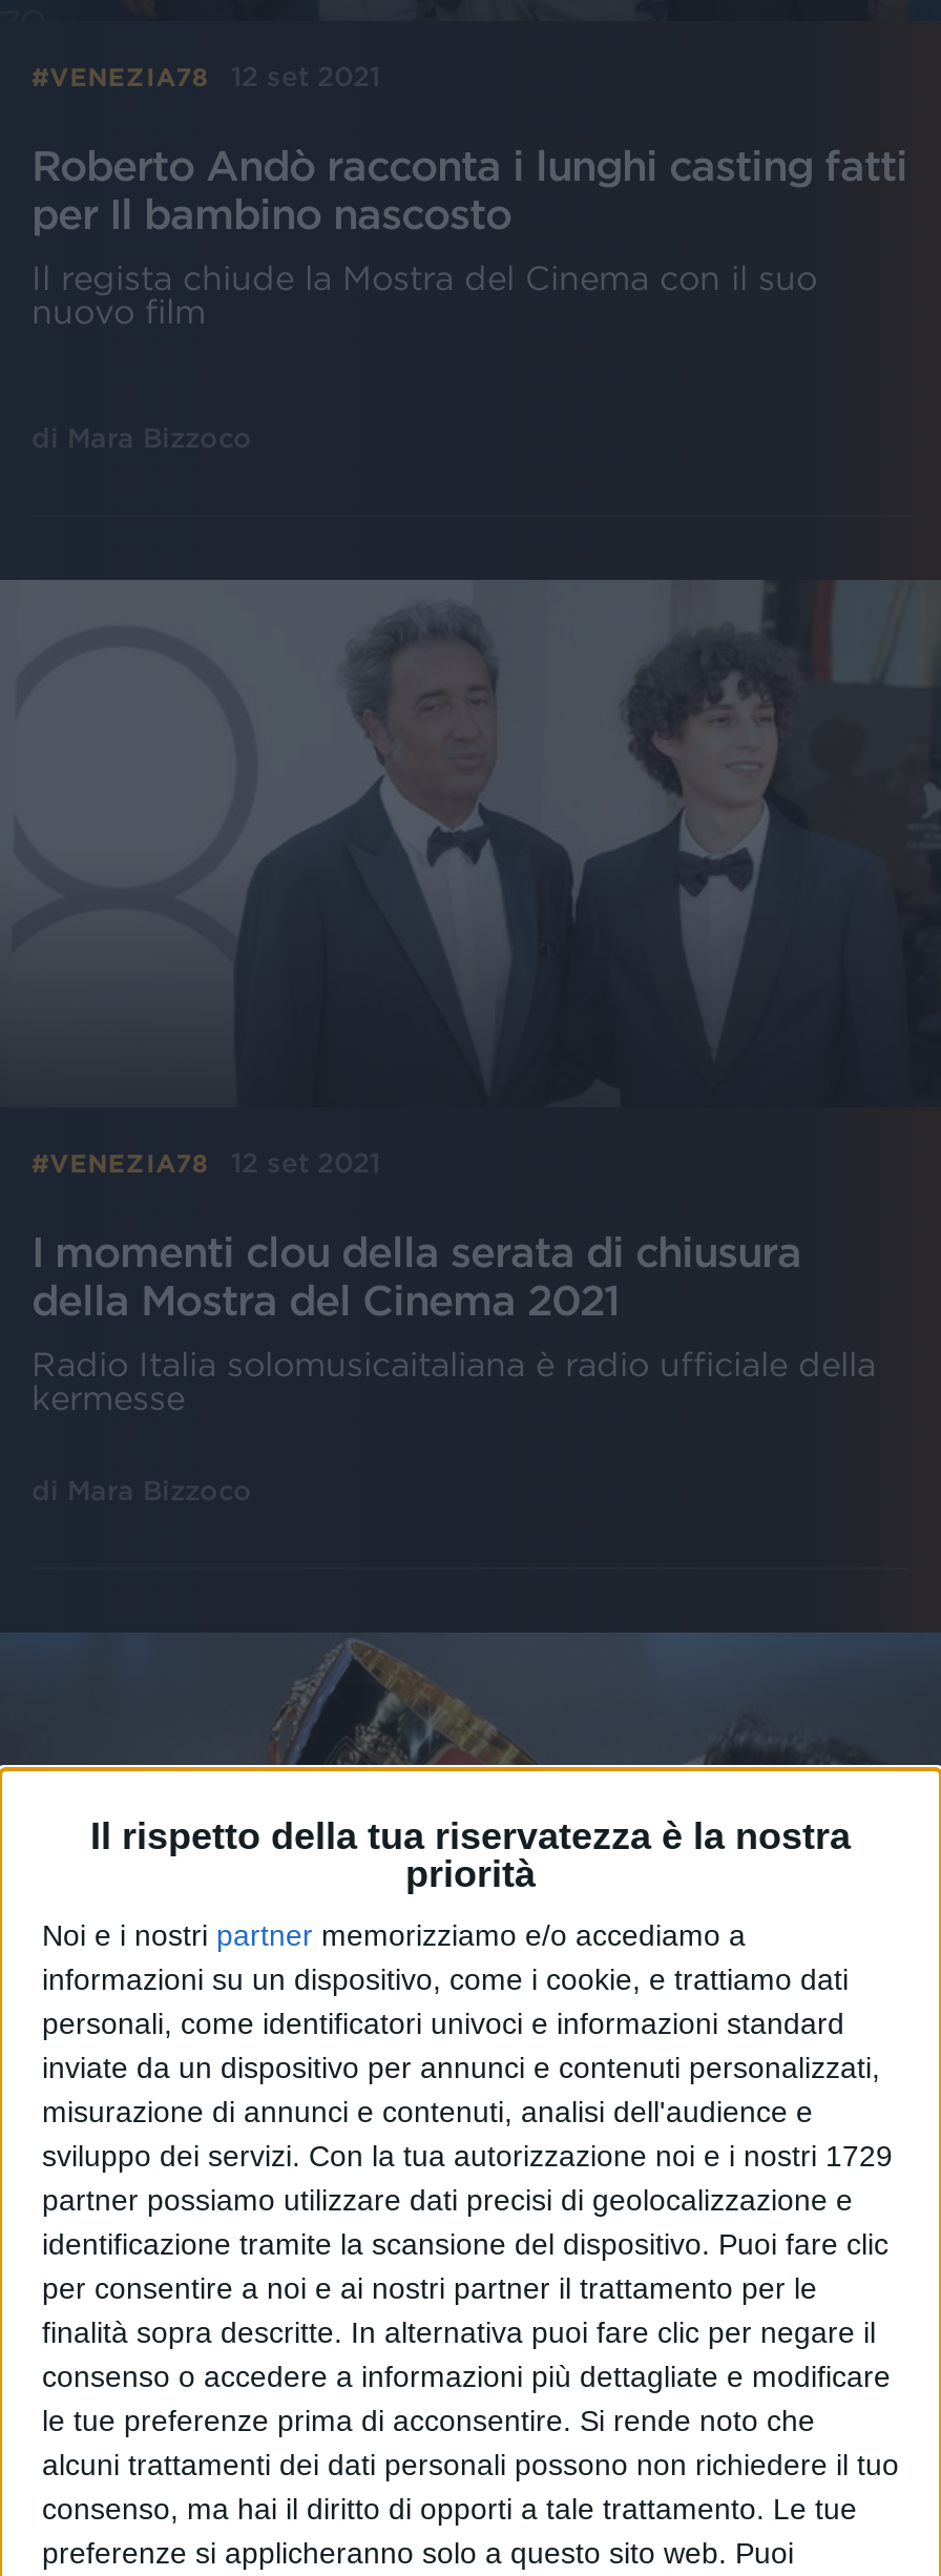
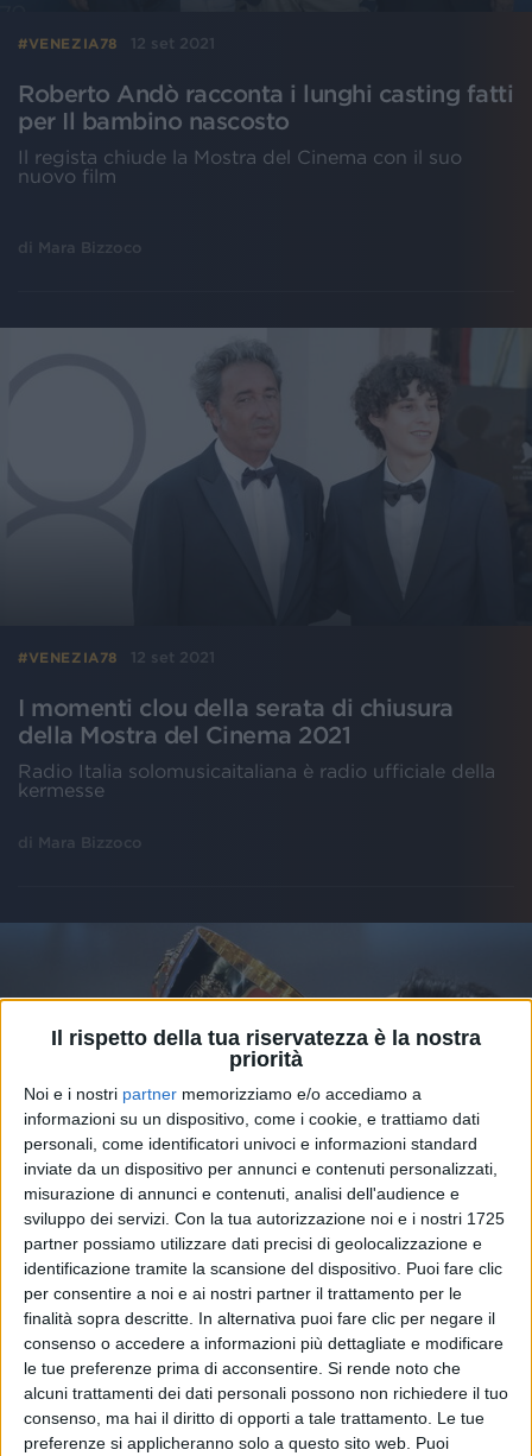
- sviluppo dei servizi. Con la tua autorizzazione noi e i nostri 1729
+ sviluppo dei servizi. Con la tua autorizzazione noi e i nostri 1725
